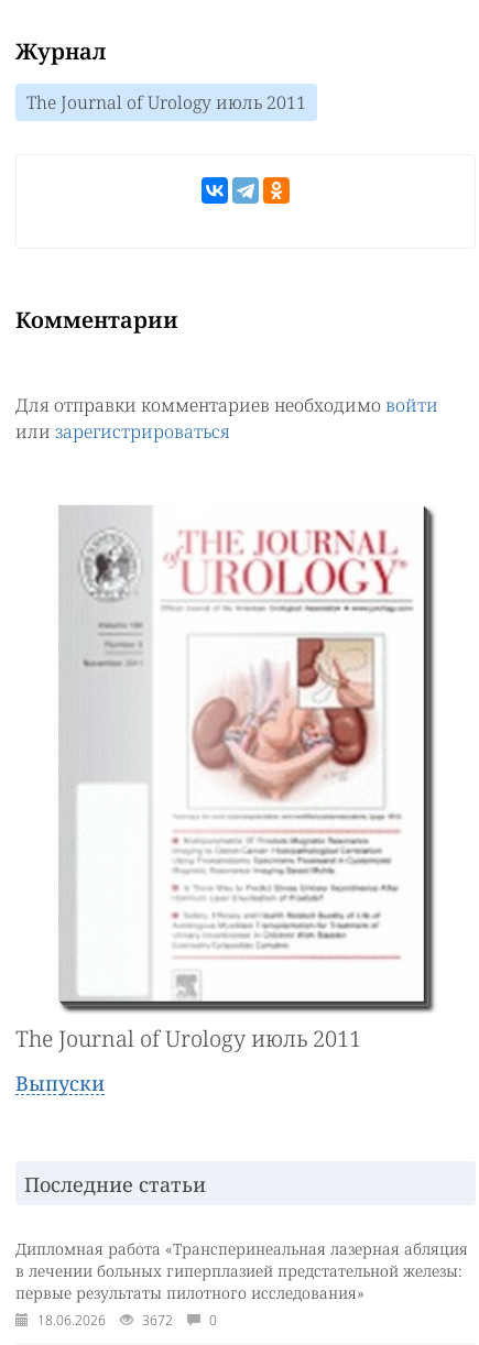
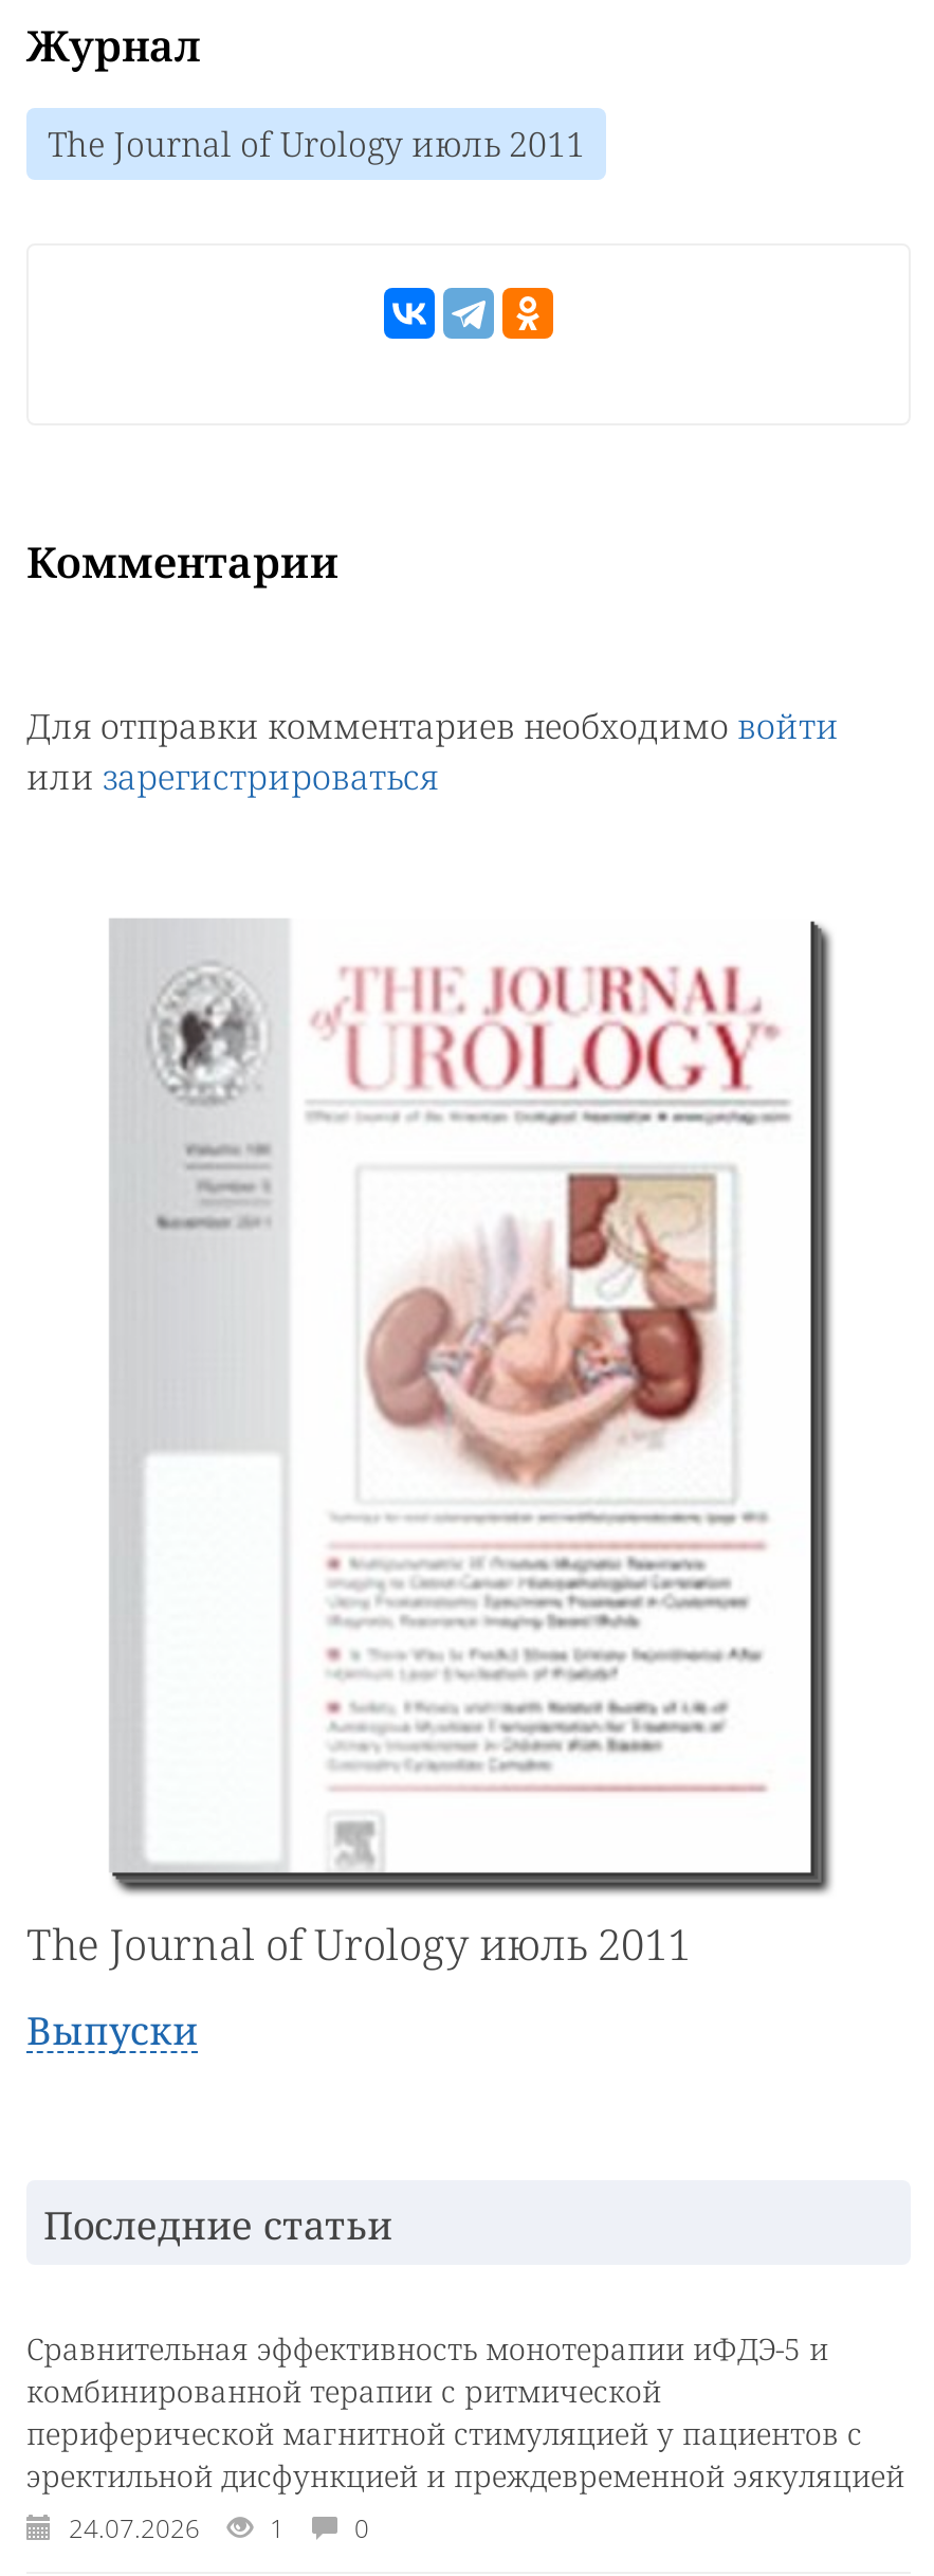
- Дипломная работа «Трансперинеальная лазерная абляция
- в лечении больных гиперплазией предстательной железы:
- первые результаты пилотного исследования»
- 18.06.2026
- 3672
+ Сравнительная эффективность монотерапии иФДЭ-5 и
+ комбинированной терапии с ритмической
+ периферической магнитной стимуляцией у пациентов с
+ эректильной дисфункцией и преждевременной эякуляцией
+ 24.07.2026
+ 1
